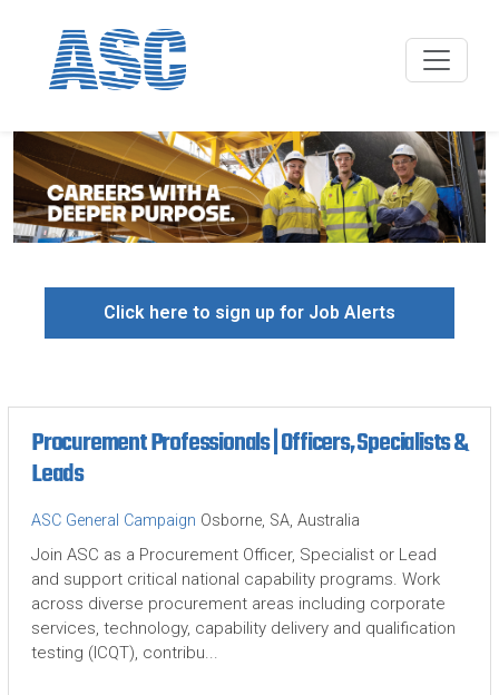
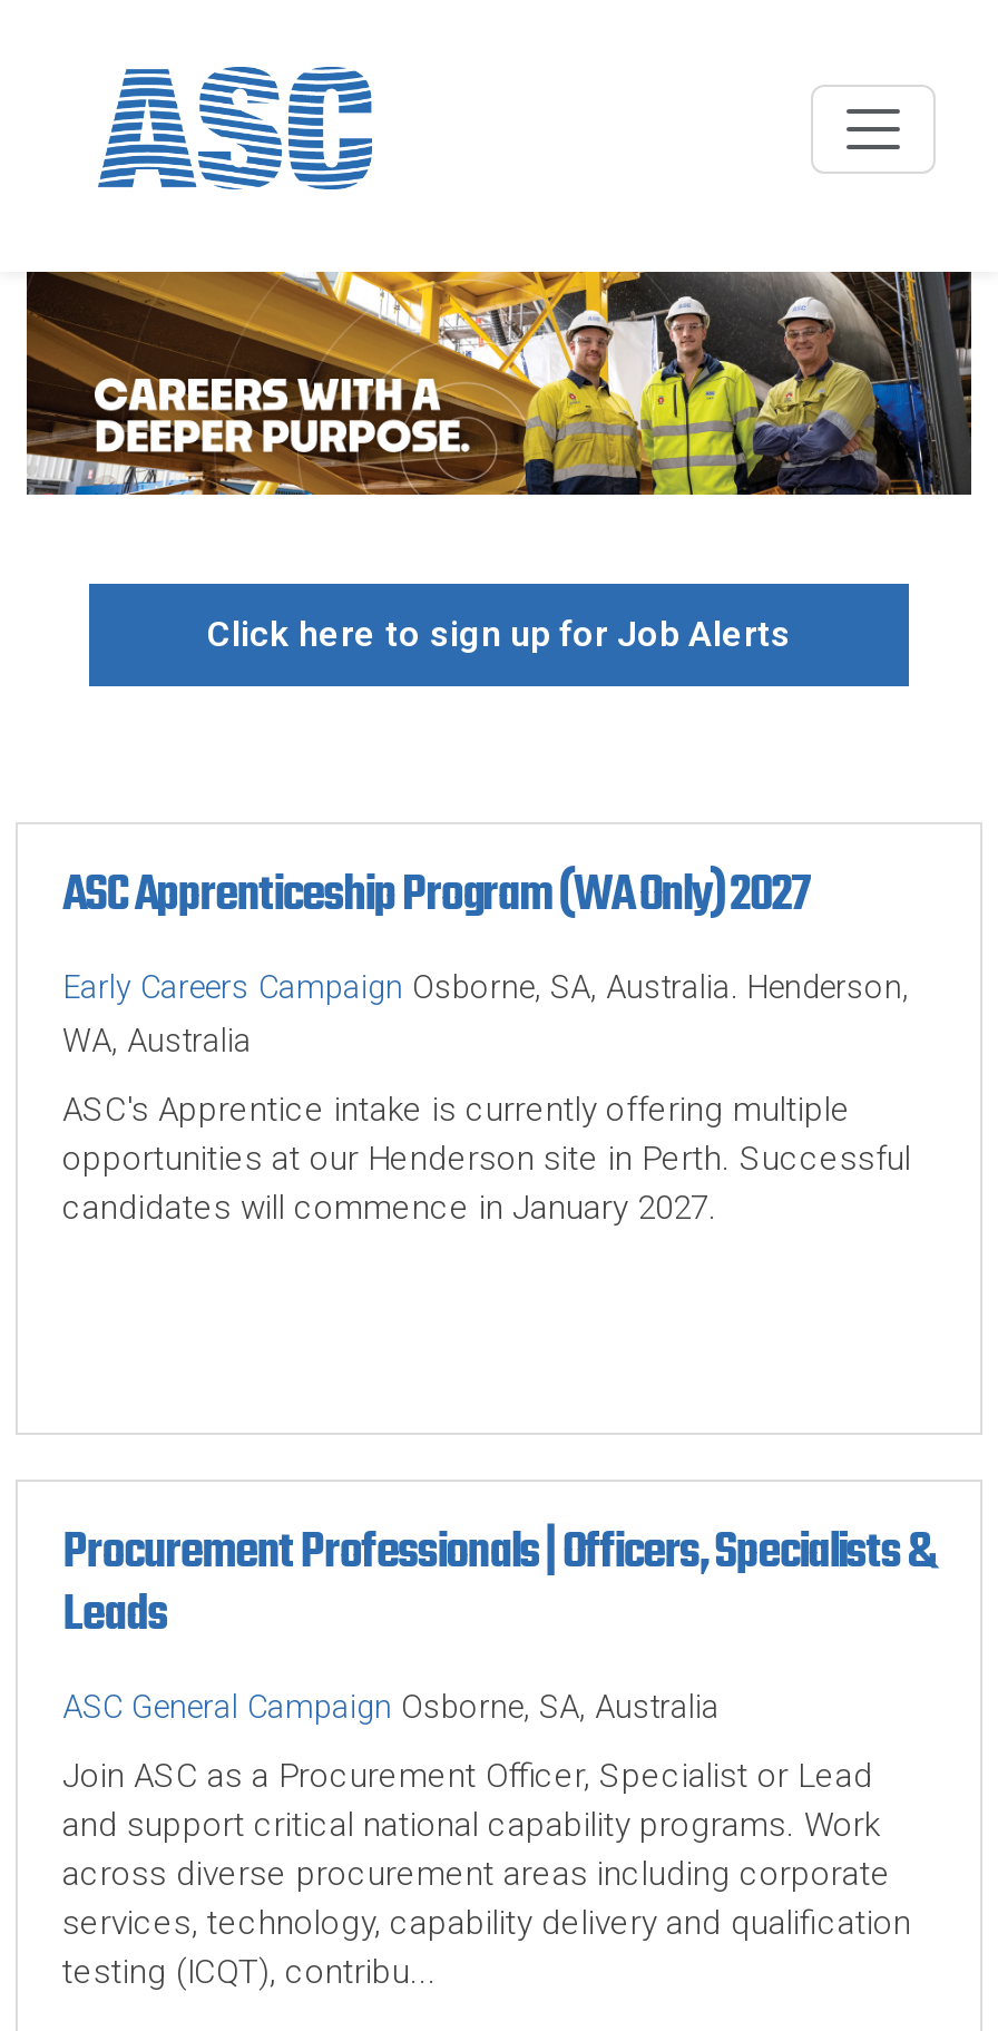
+ ASC Apprenticeship Program (WA Only) 2027
+ Early Careers Campaign Osborne, SA, Australia. Henderson,
+ WA, Australia
+ ASC's Apprentice intake is currently offering multiple
+ opportunities at our Henderson site in Perth. Successful
+ candidates will commence in January 2027.
